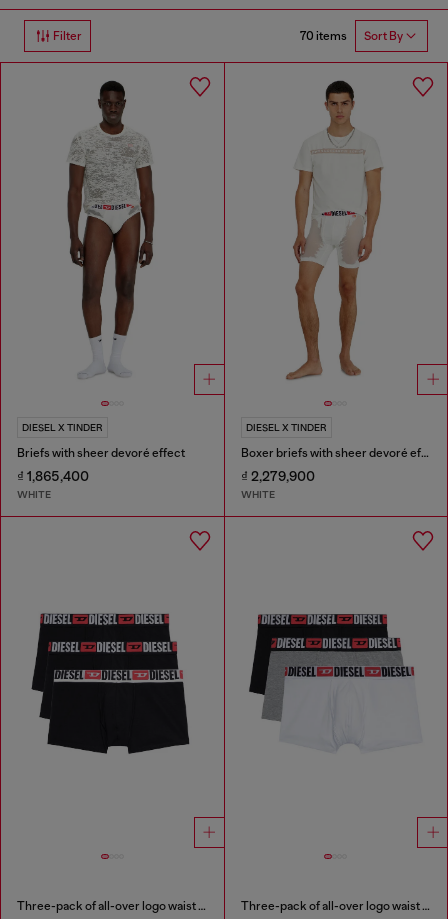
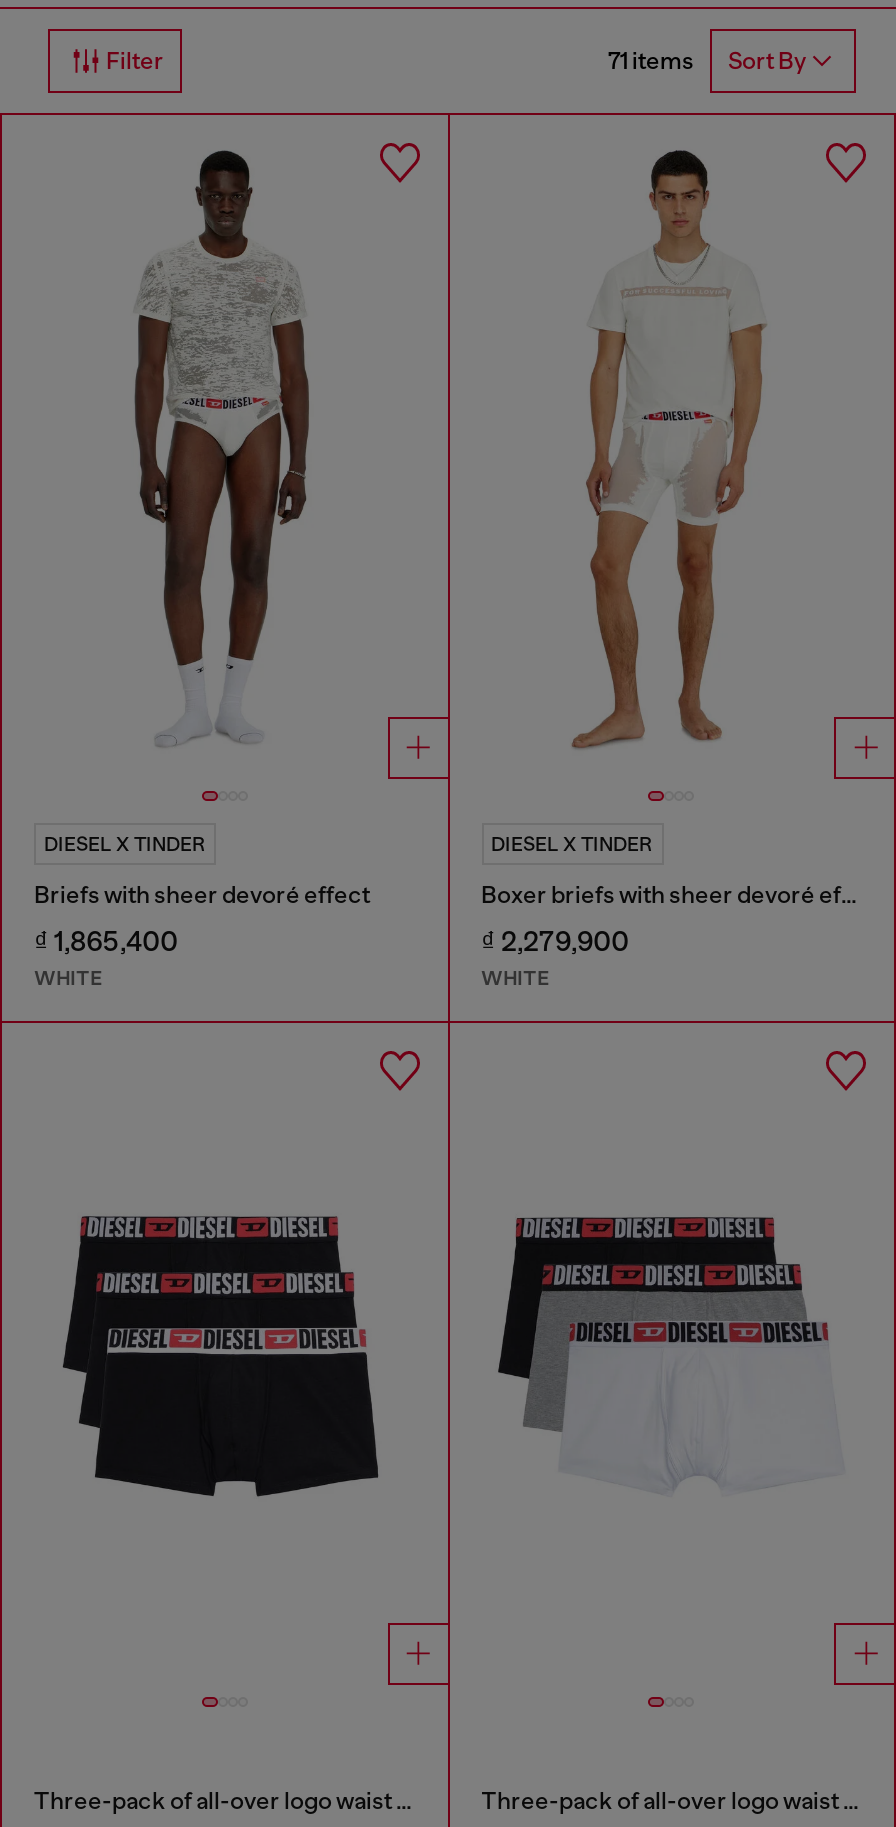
- 70 items Sort By
+ 71 items Sort By
